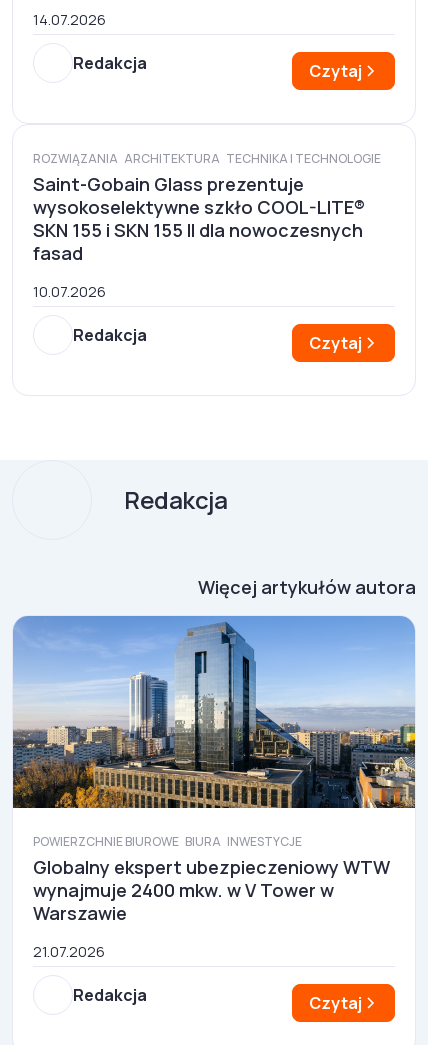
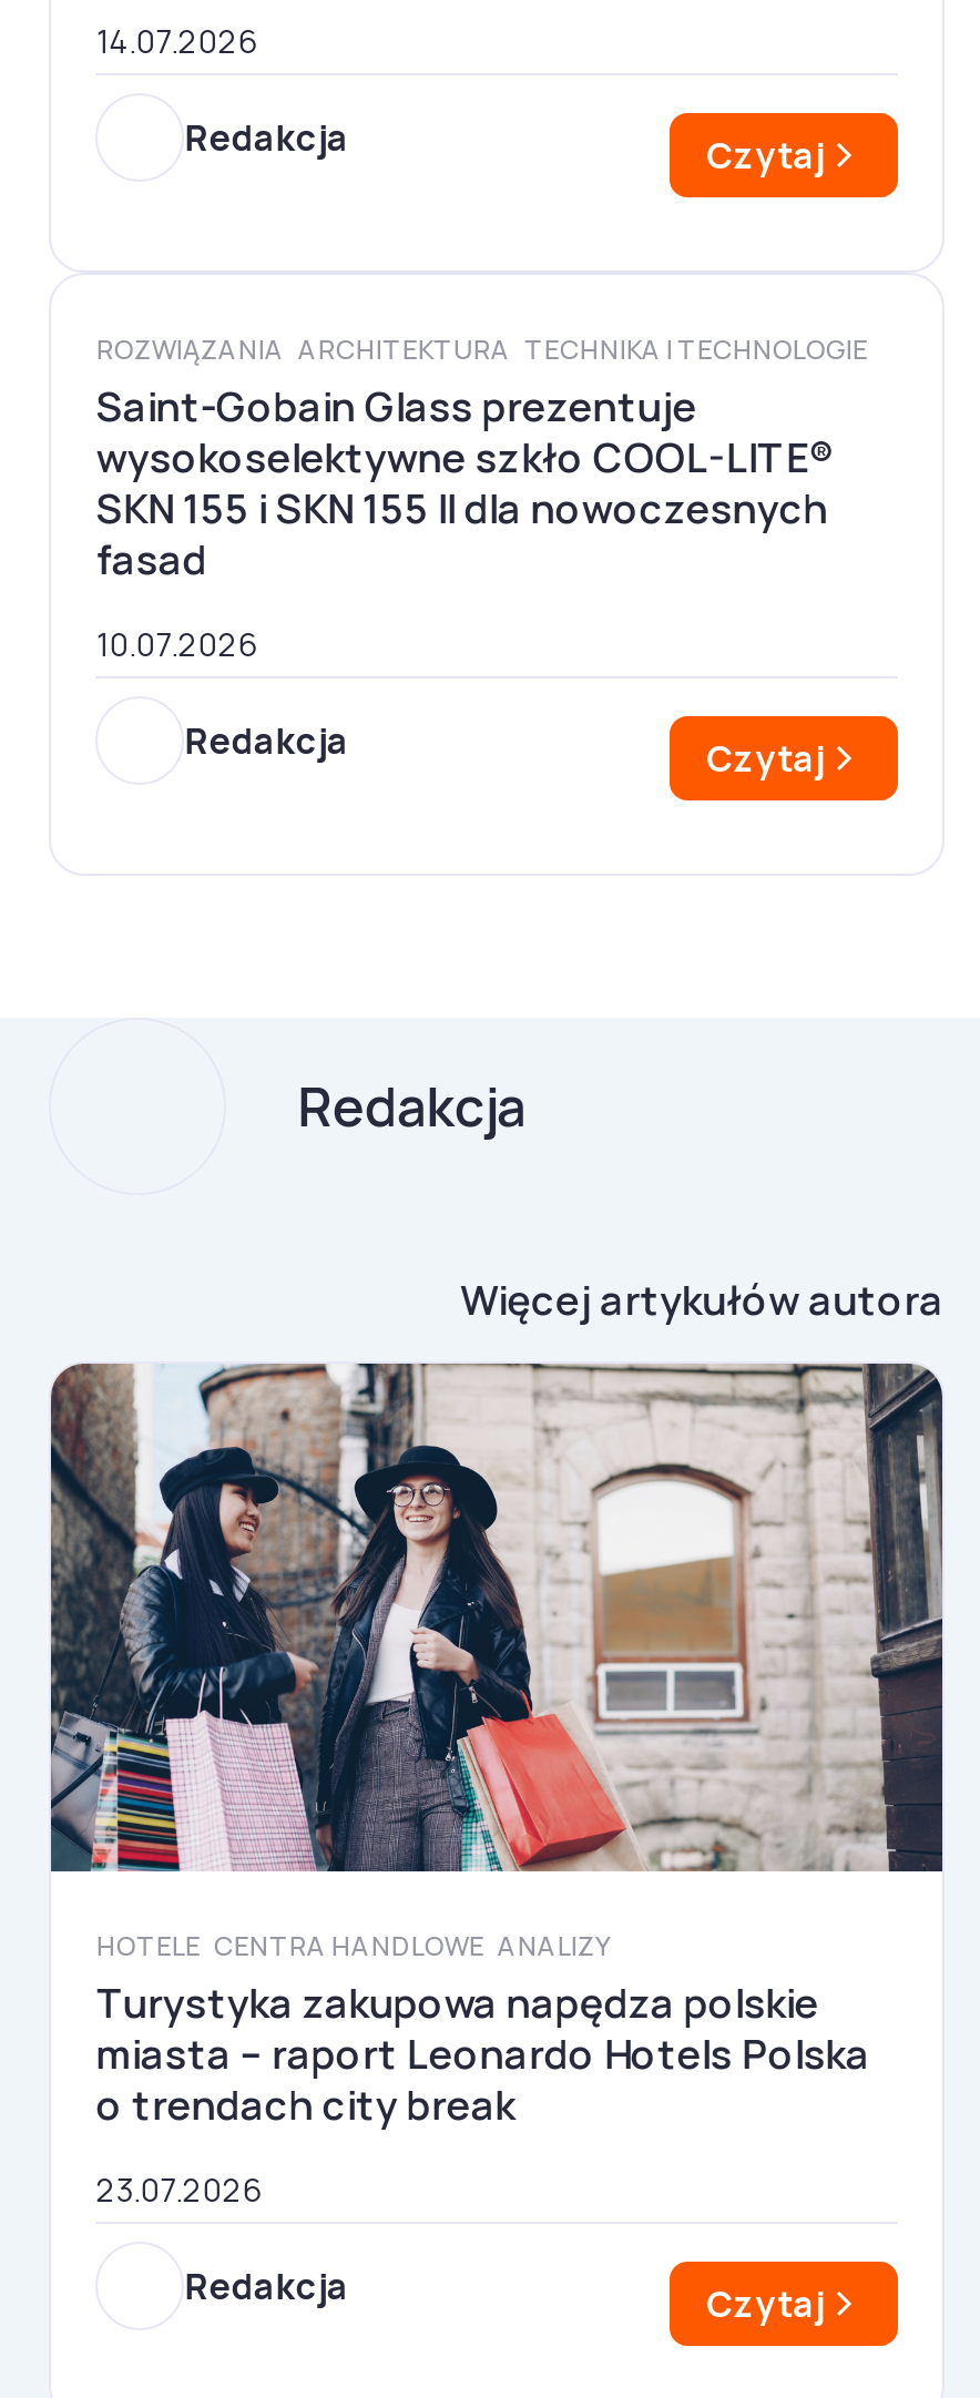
- [image]
- POWIERZCHNIE BIUROWE BIURA INWESTYCJE
- Globalny ekspert ubezpieczeniowy WTW
- wynajmuje 2400 mkw. w V Tower w
- Warszawie
+ [image]
+ HOTELE CENTRA HANDLOWE ANALIZY
+ Turystyka zakupowa napędza polskie
+ miasta – raport Leonardo Hotels Polska
+ o trendach city break

- 21.07.2026
+ 23.07.2026
